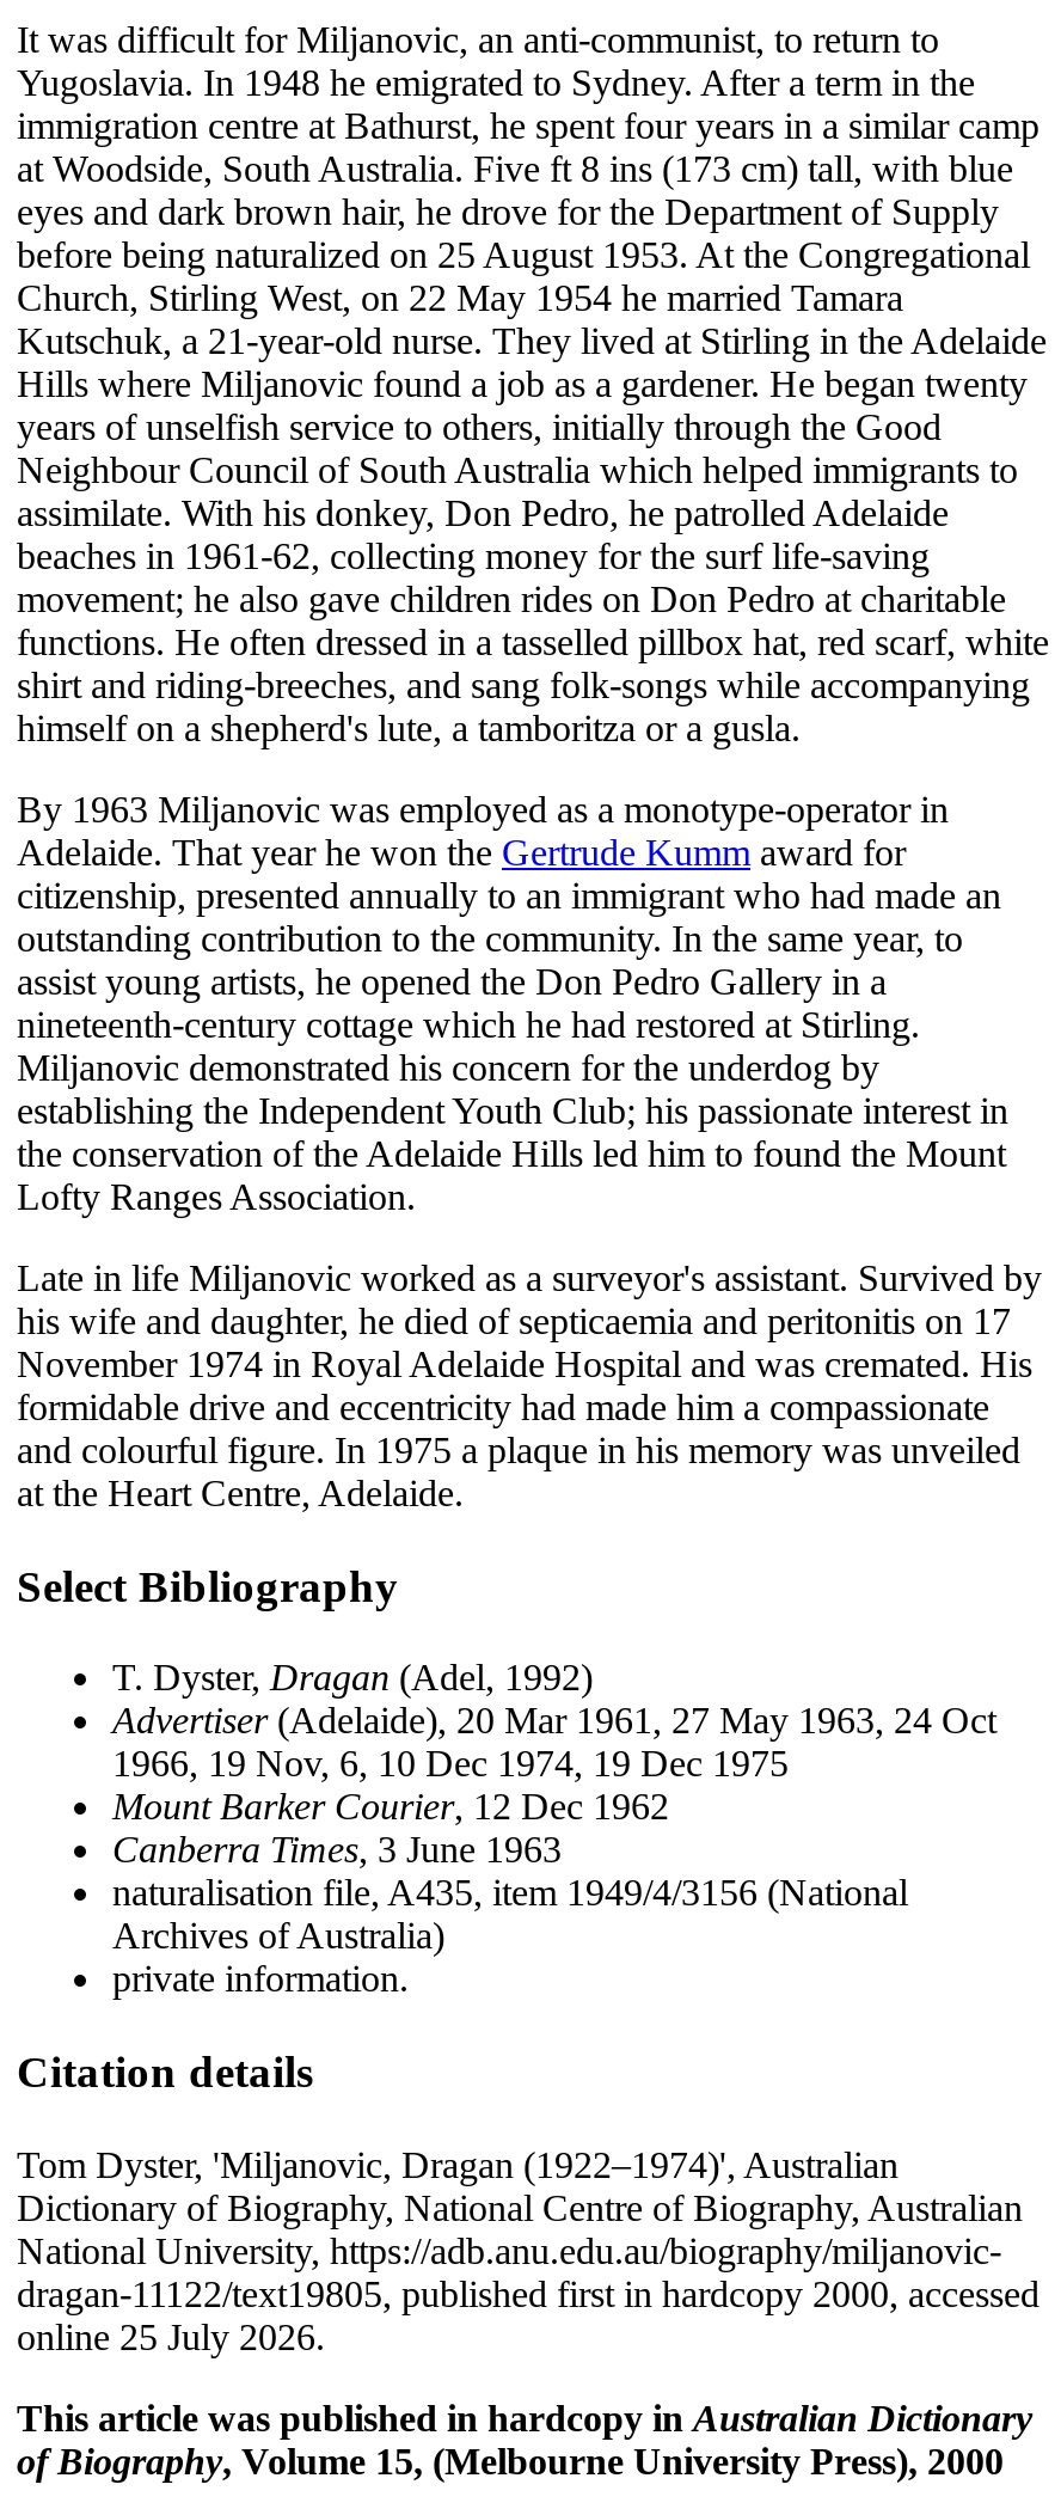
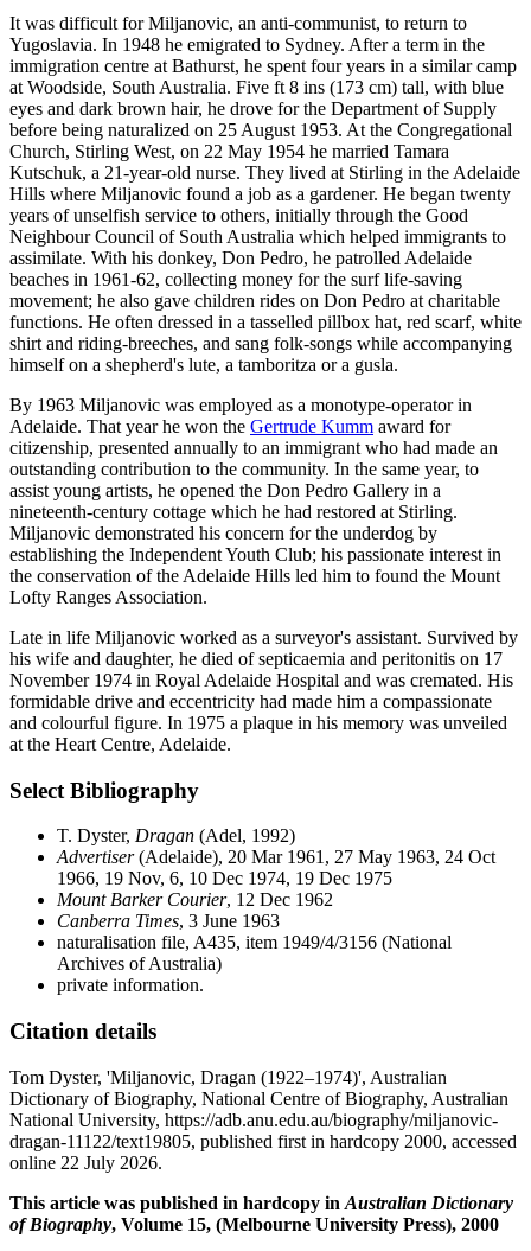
- online 25 July 2026.
+ online 22 July 2026.
